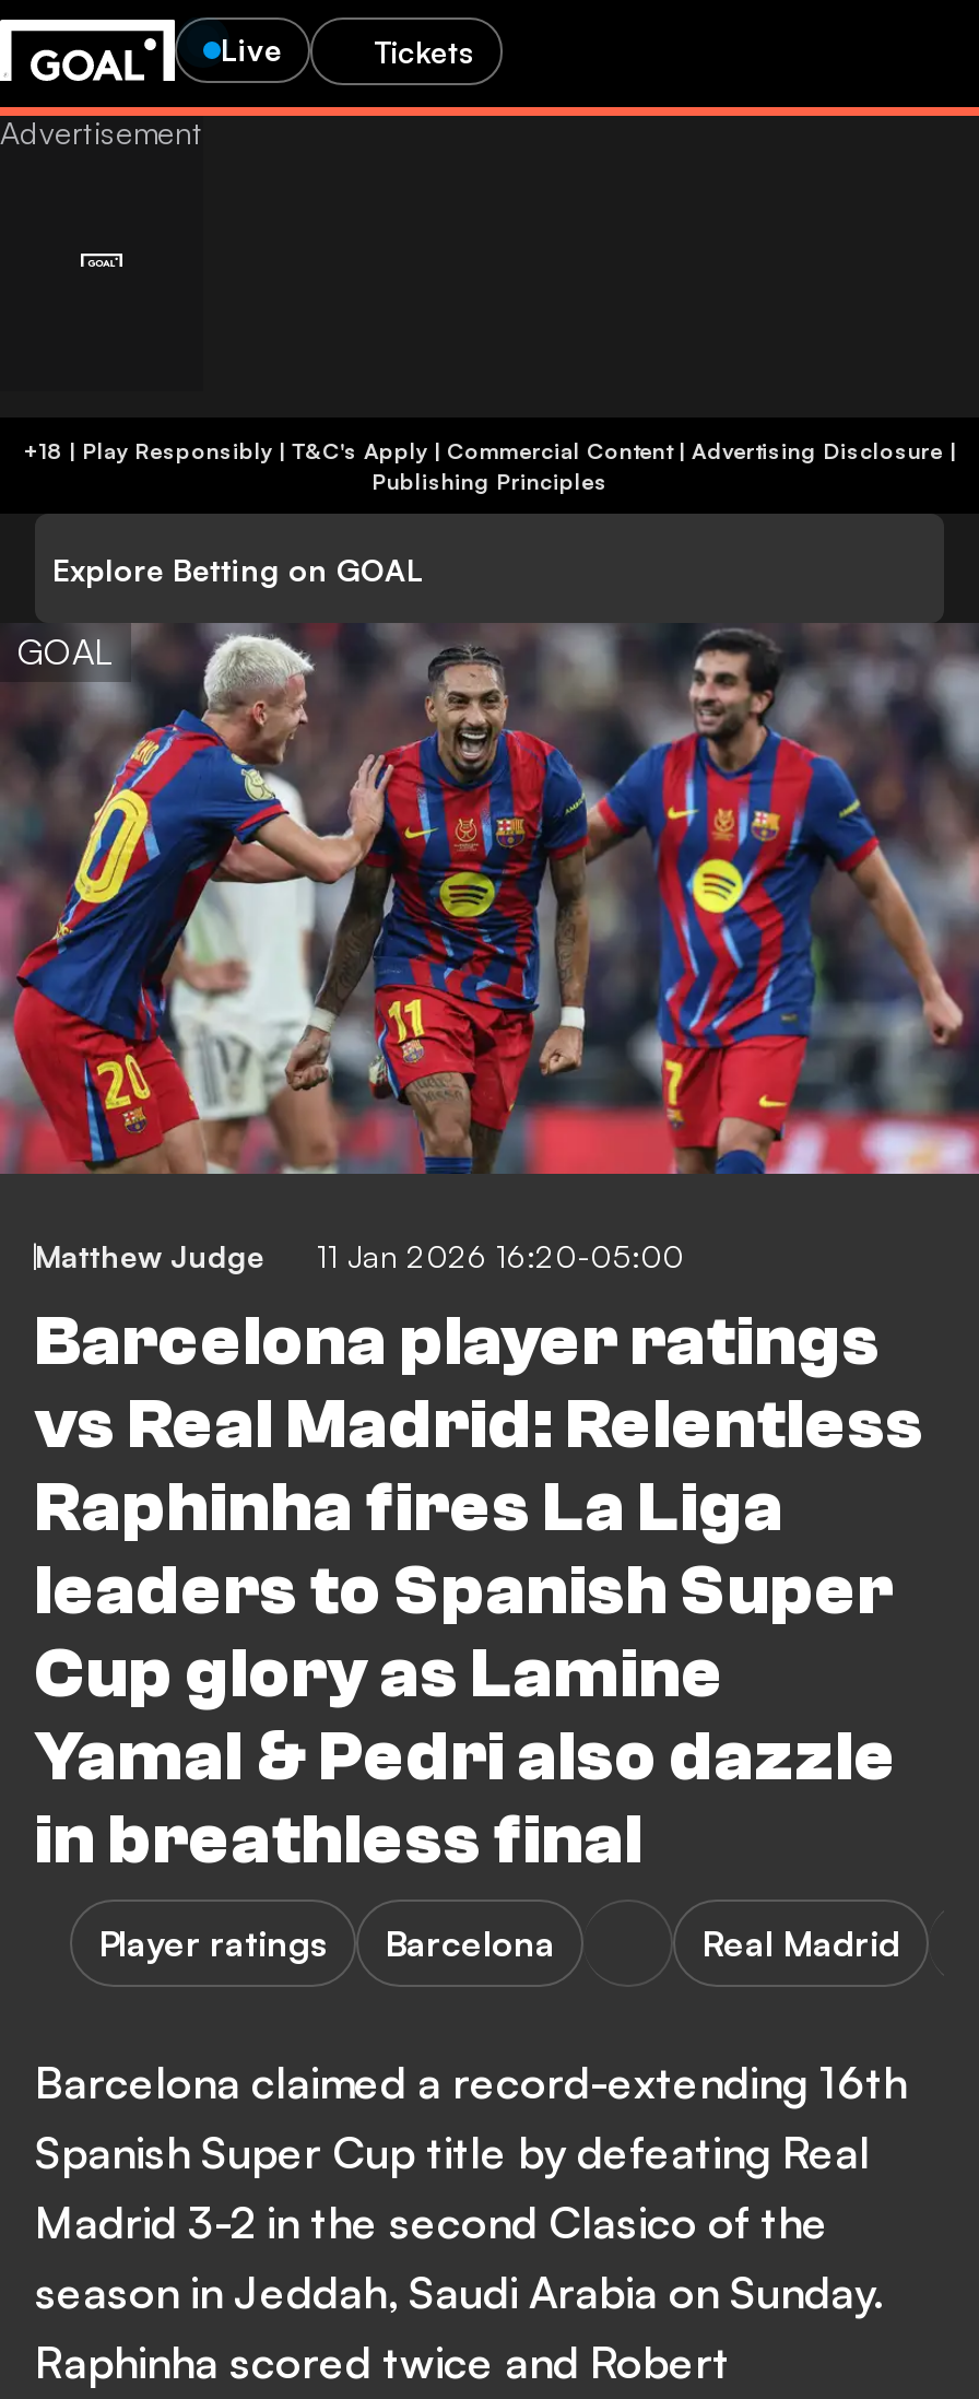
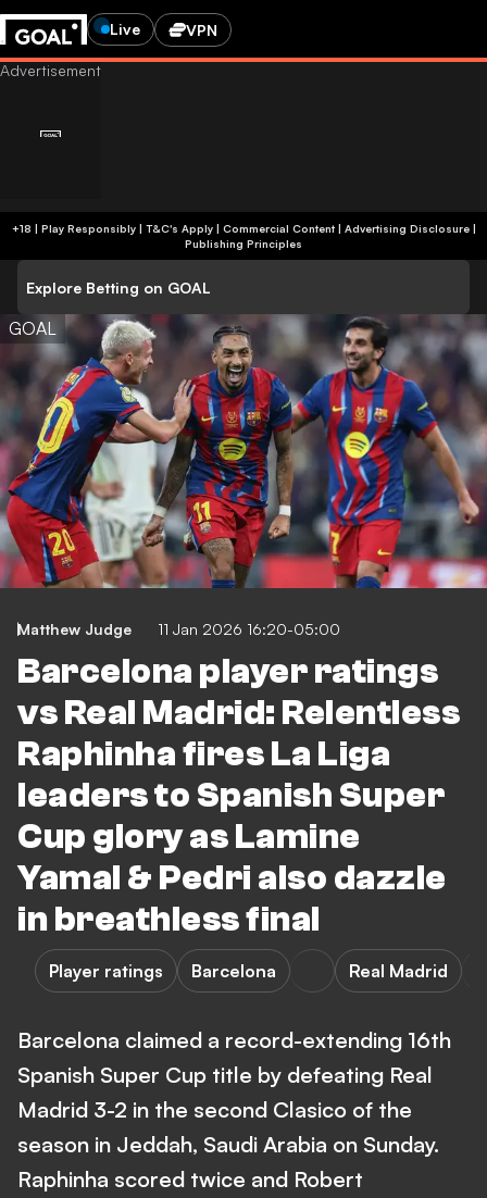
- Tickets
+ VPN
